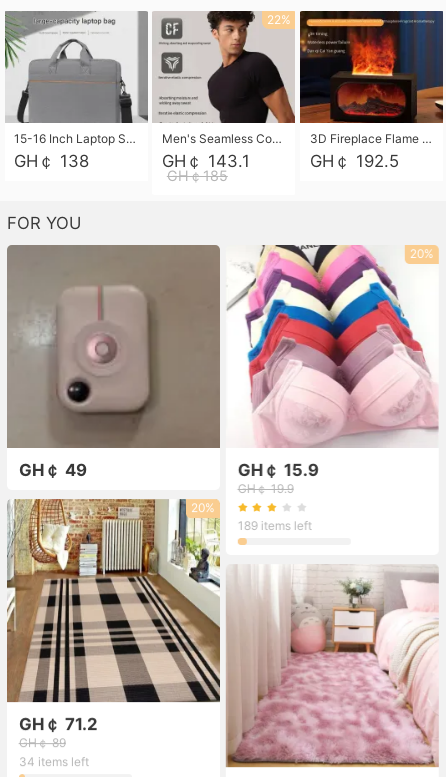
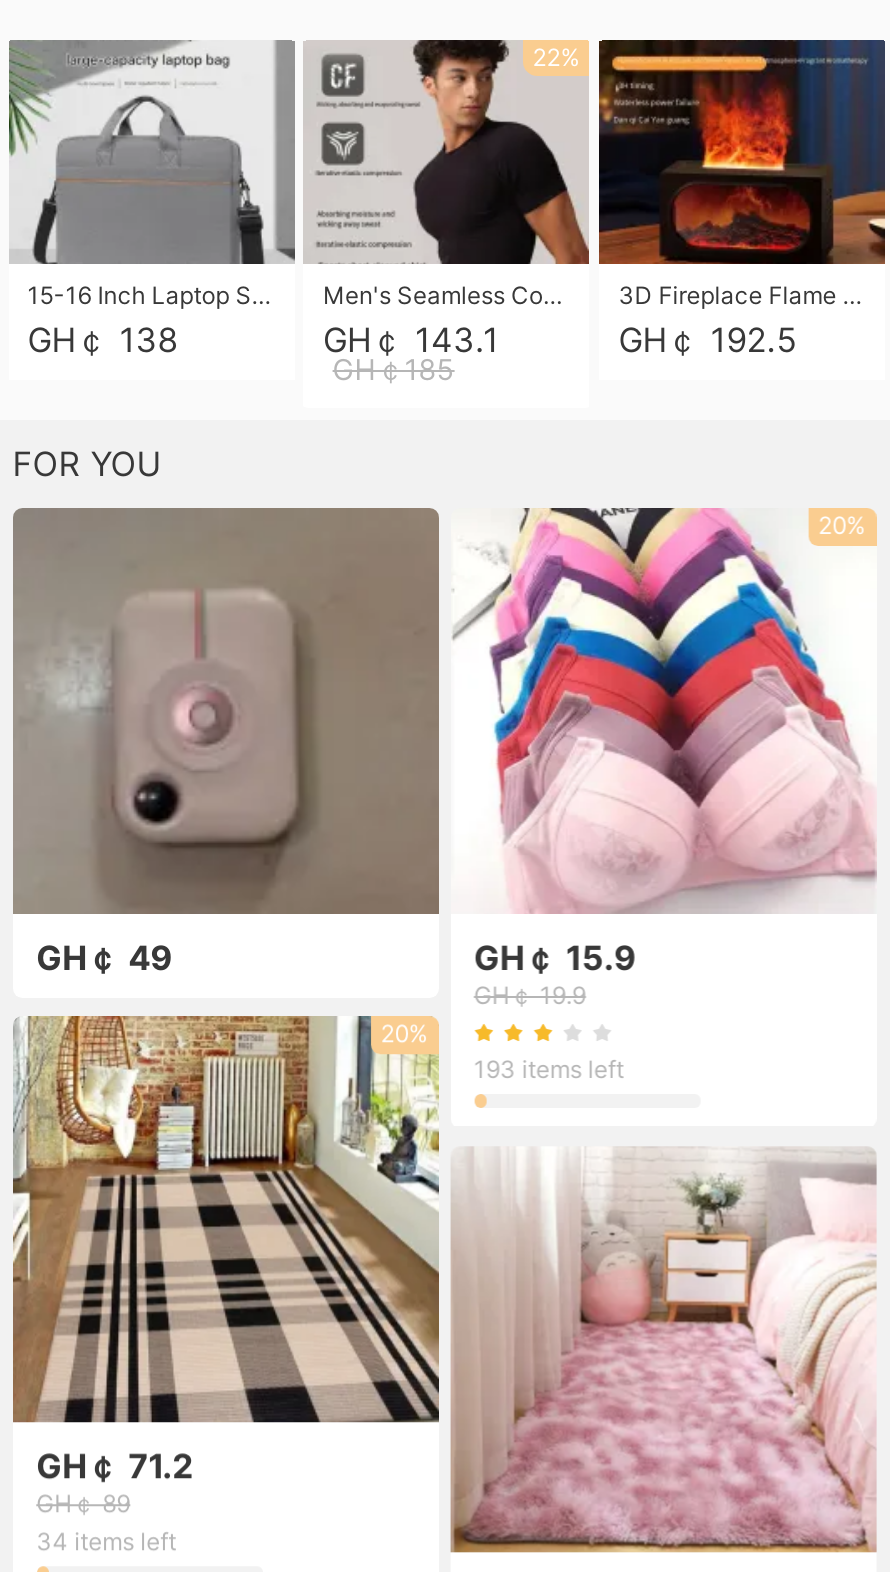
- 189 items left
+ 193 items left
